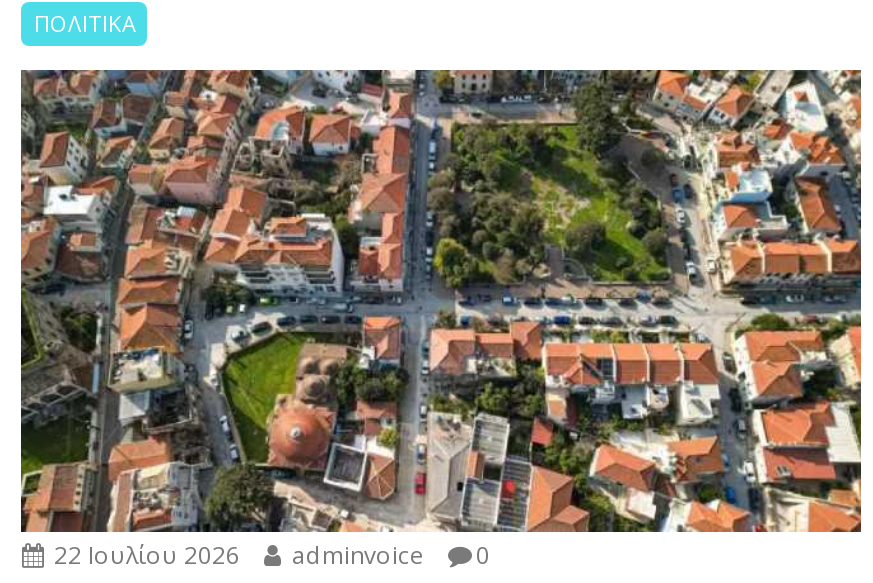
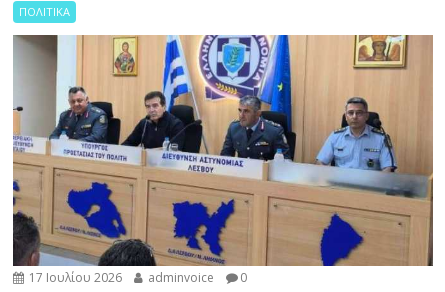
- [image]
- 22 Ιουλίου 2026 adminvoice 0
+ [image]
+ 17 Ιουλίου 2026 adminvoice 0
